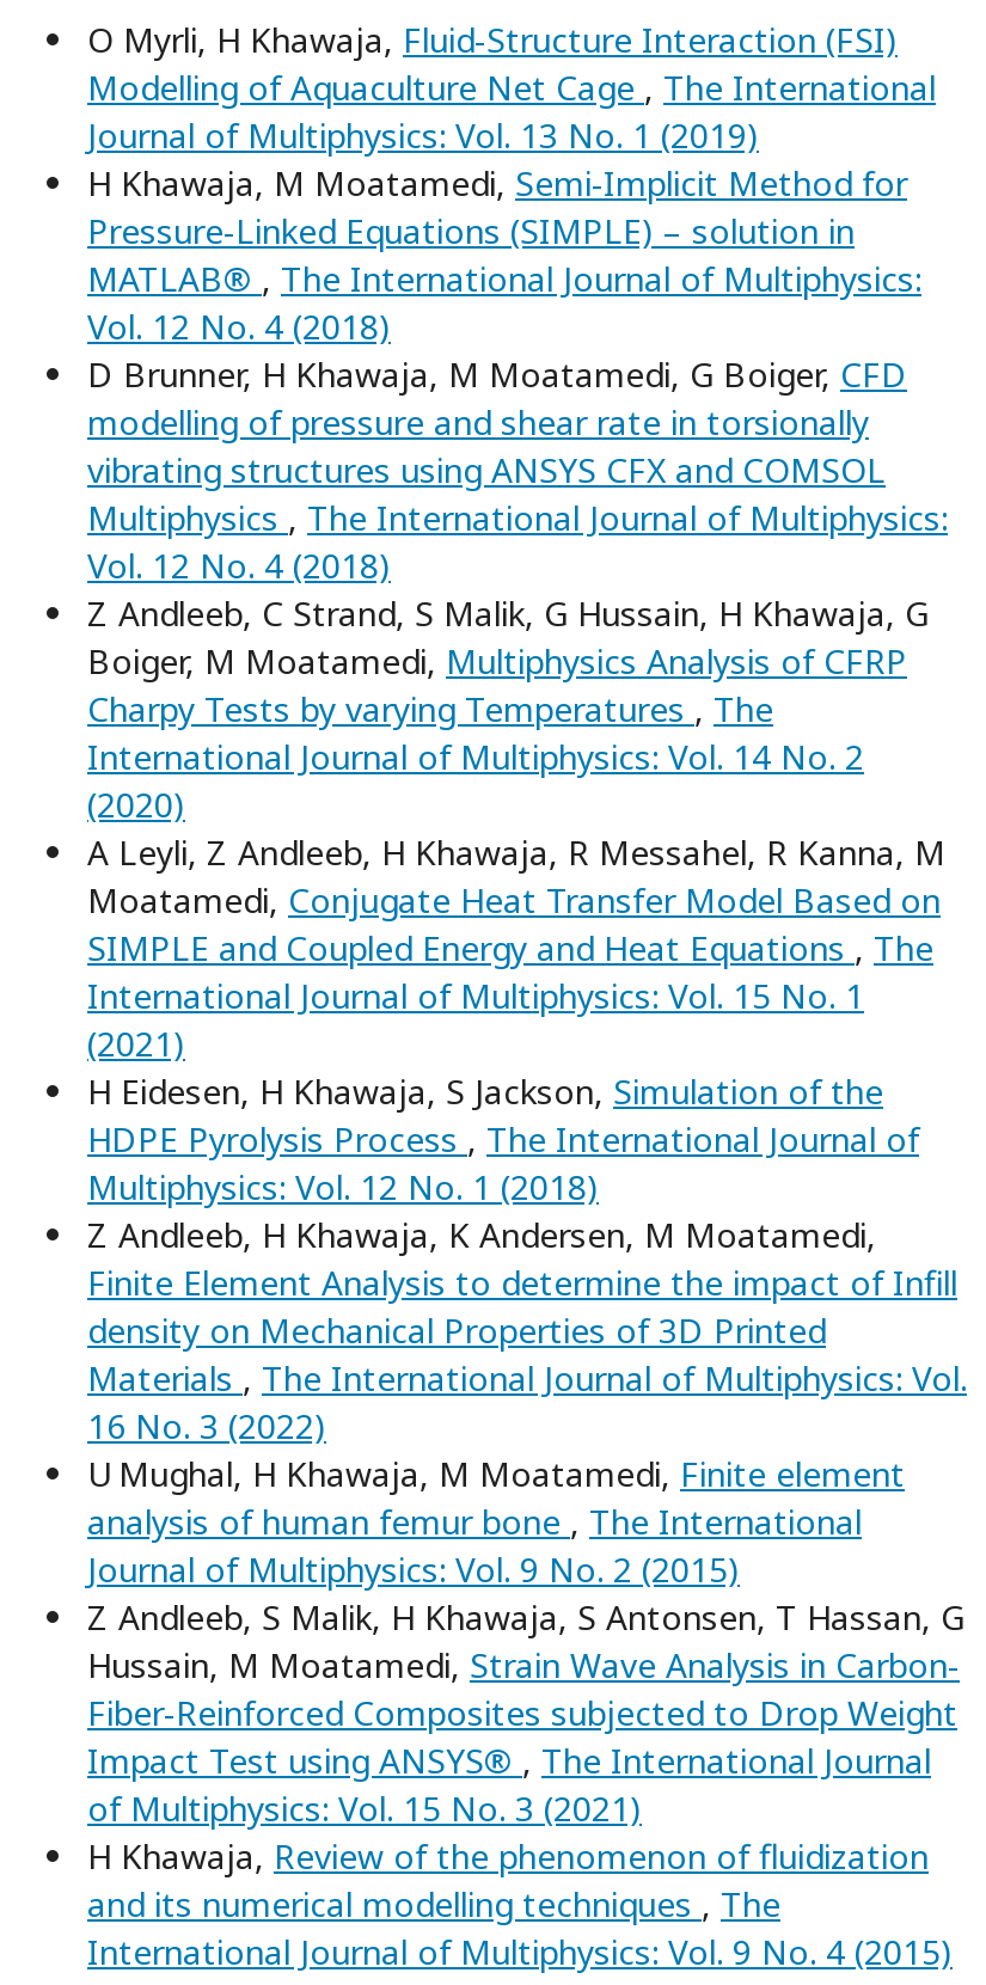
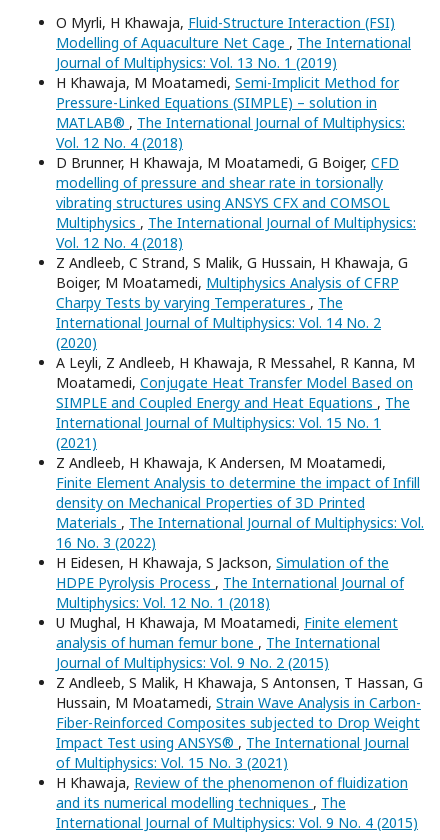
moved down: H Eidesen, H Khawaja, S Jackson, Simulation of the | HDPE Pyrolysis Process, The International Journal of | Multiphysics: Vol. 12 No. 1 (2018)

moved up: Z Andleeb, H Khawaja, K Andersen, M Moatamedi, | Finite Element Analysis to determine the impact of Infill | density on Mechanical Properties of 3D Printed | Materials, The International Journal of Multiphysics: Vol. | 16 No. 3 (2022)
